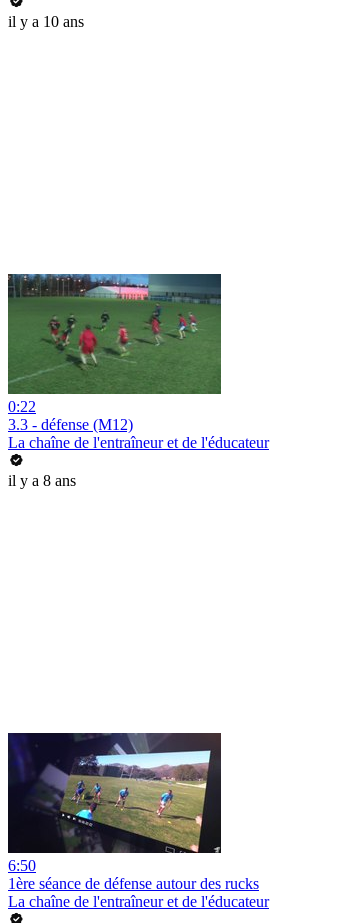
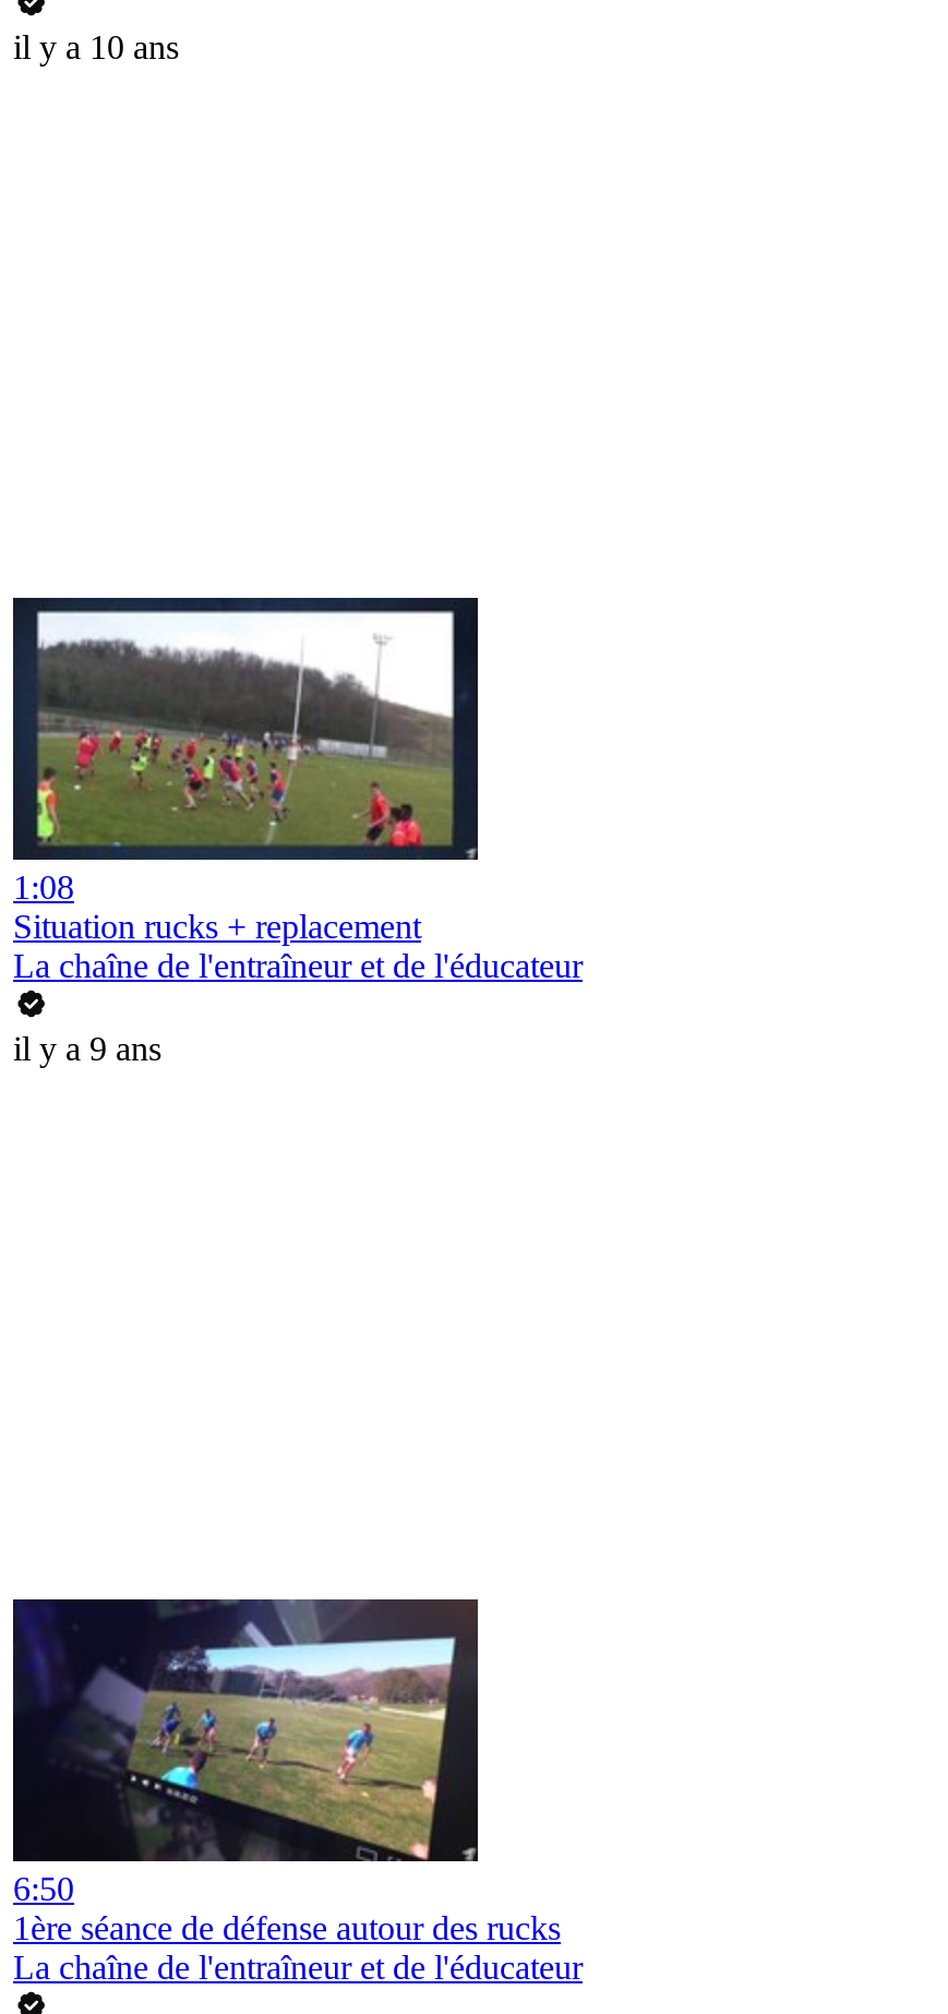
- [image]
- 0:22
- 3.3 - défense (M12)
+ [image]
+ 1:08
+ Situation rucks + replacement

- il y a 8 ans
+ il y a 9 ans
